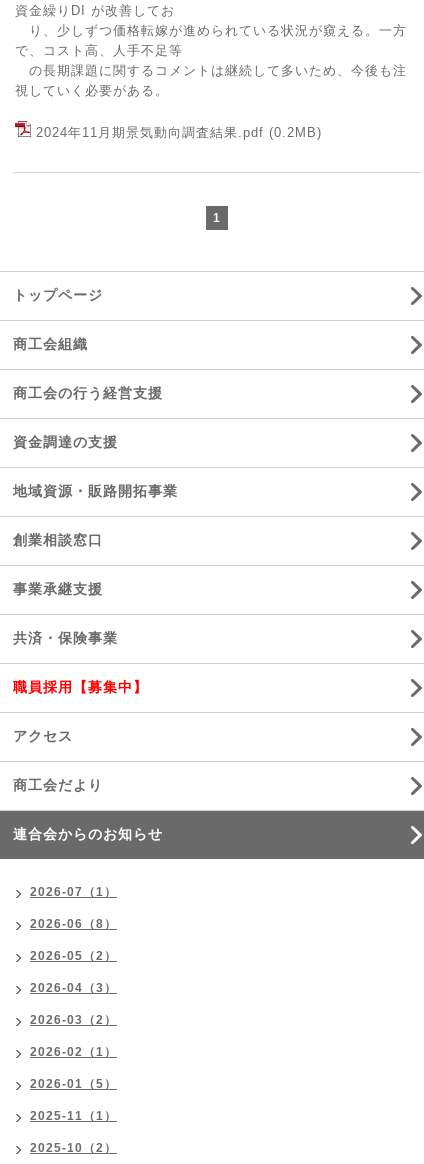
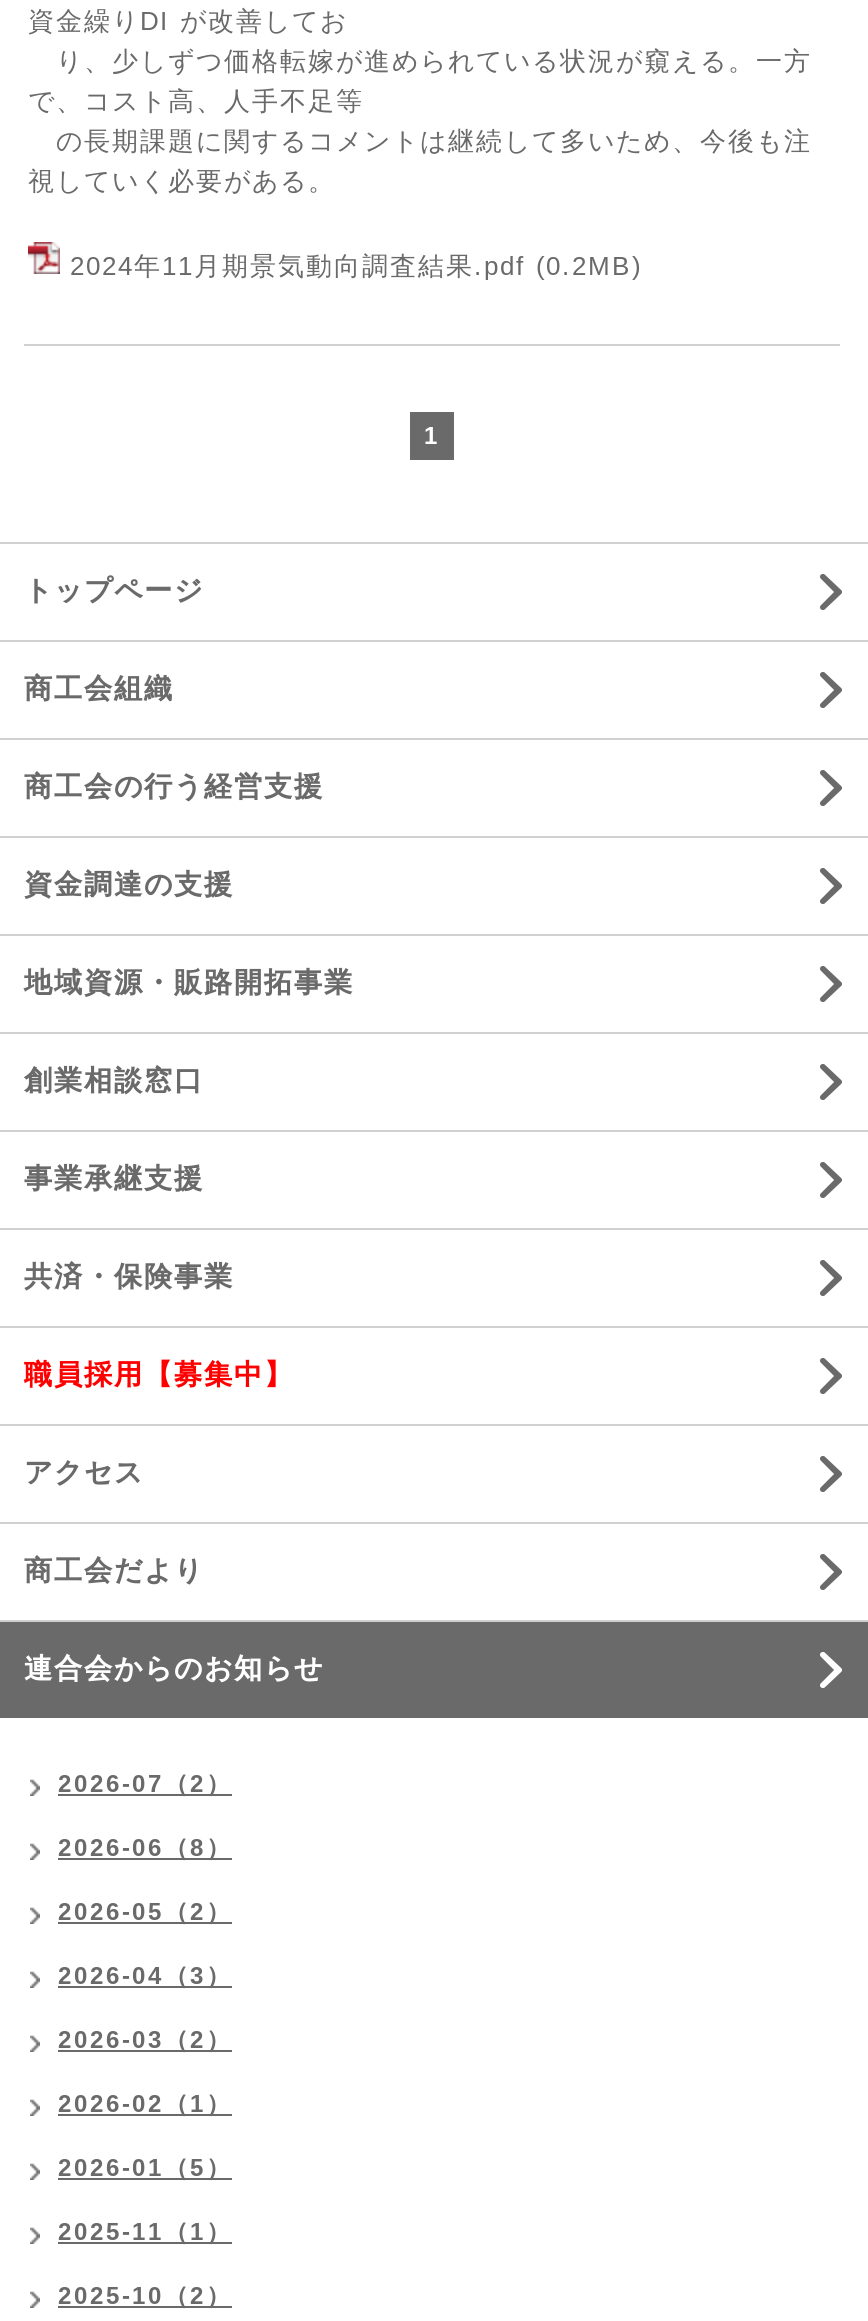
- 2026-07（1）
+ 2026-07（2）
